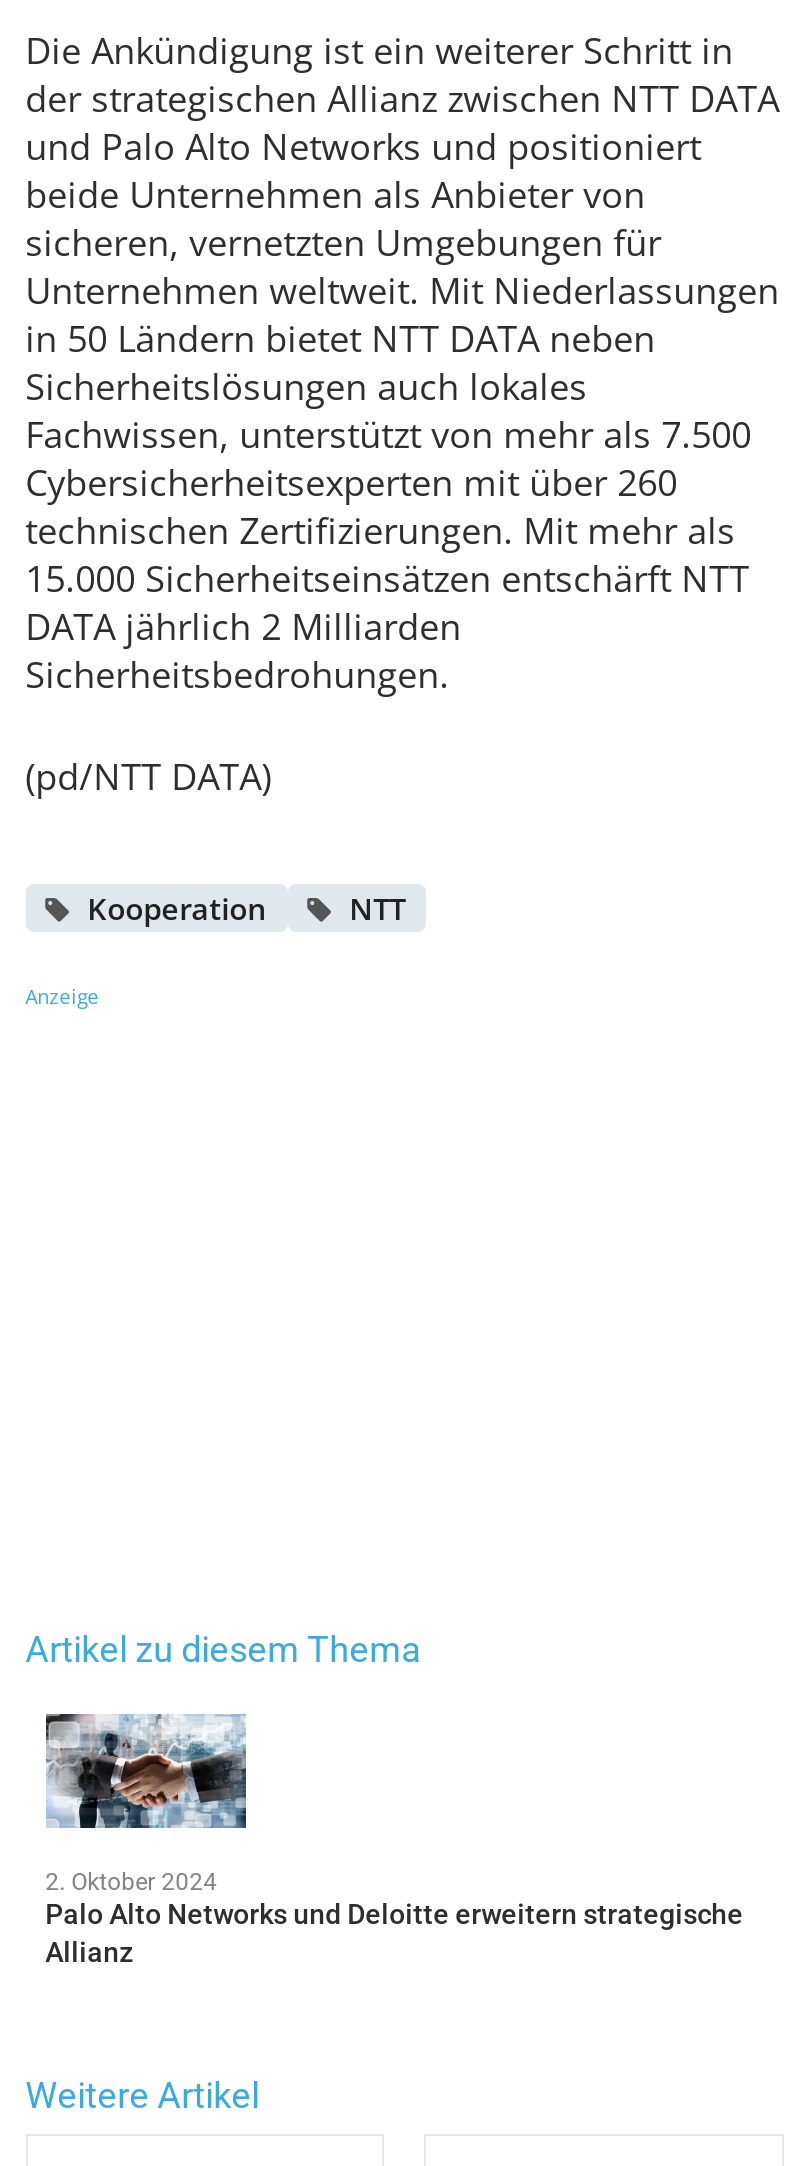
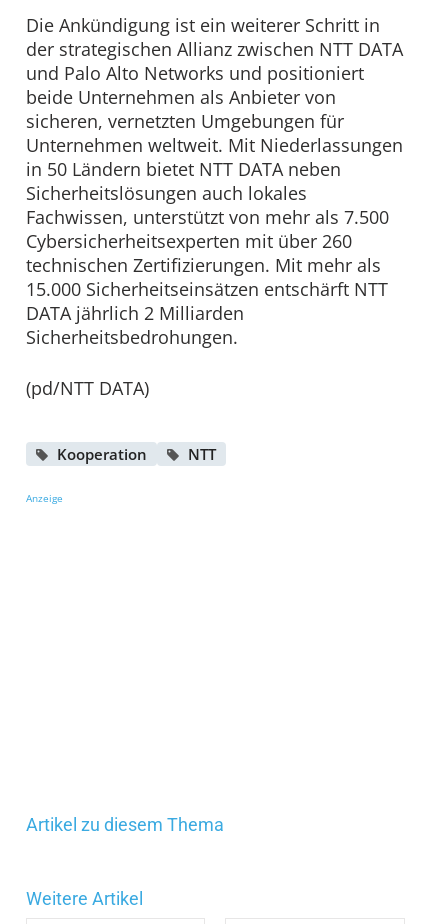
- [image]
- 2. Oktober 2024
- Palo Alto Networks und Deloitte erweitern strategische
- Allianz
